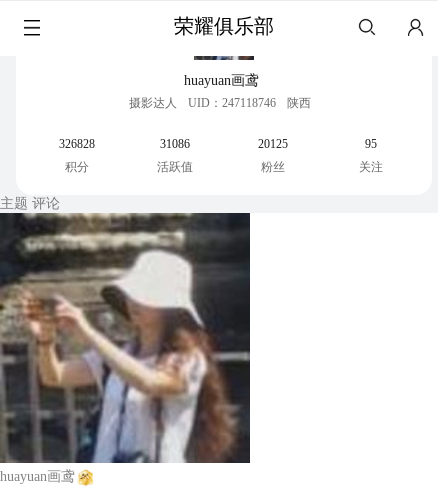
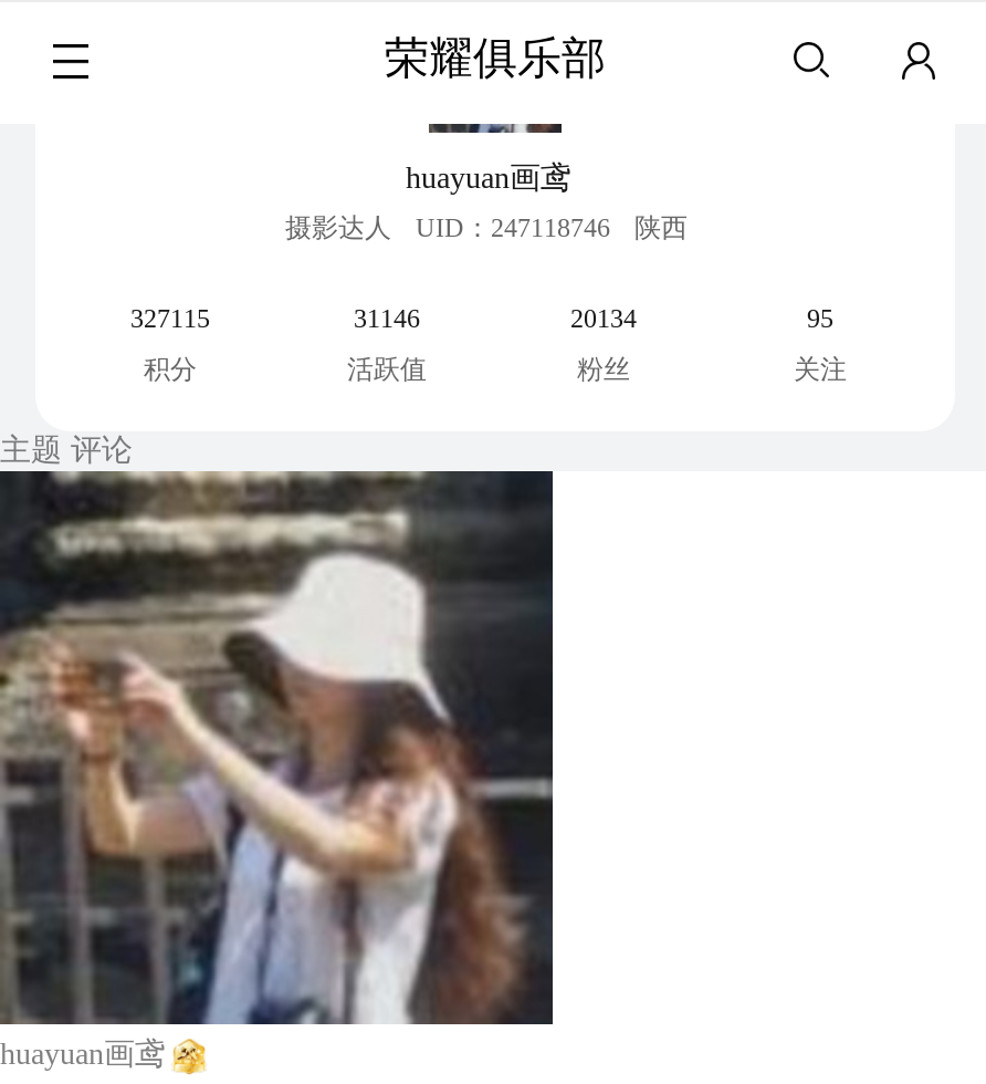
- 326828
+ 327115

- 31086
+ 31146

- 20125
+ 20134
